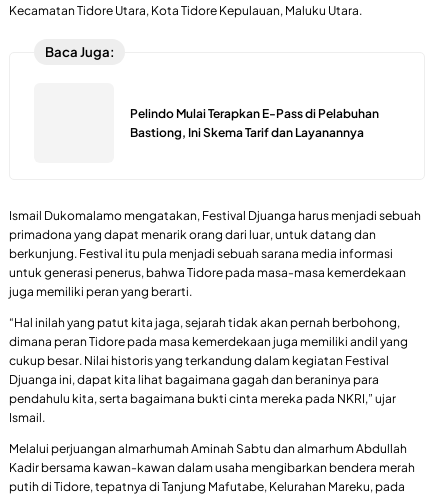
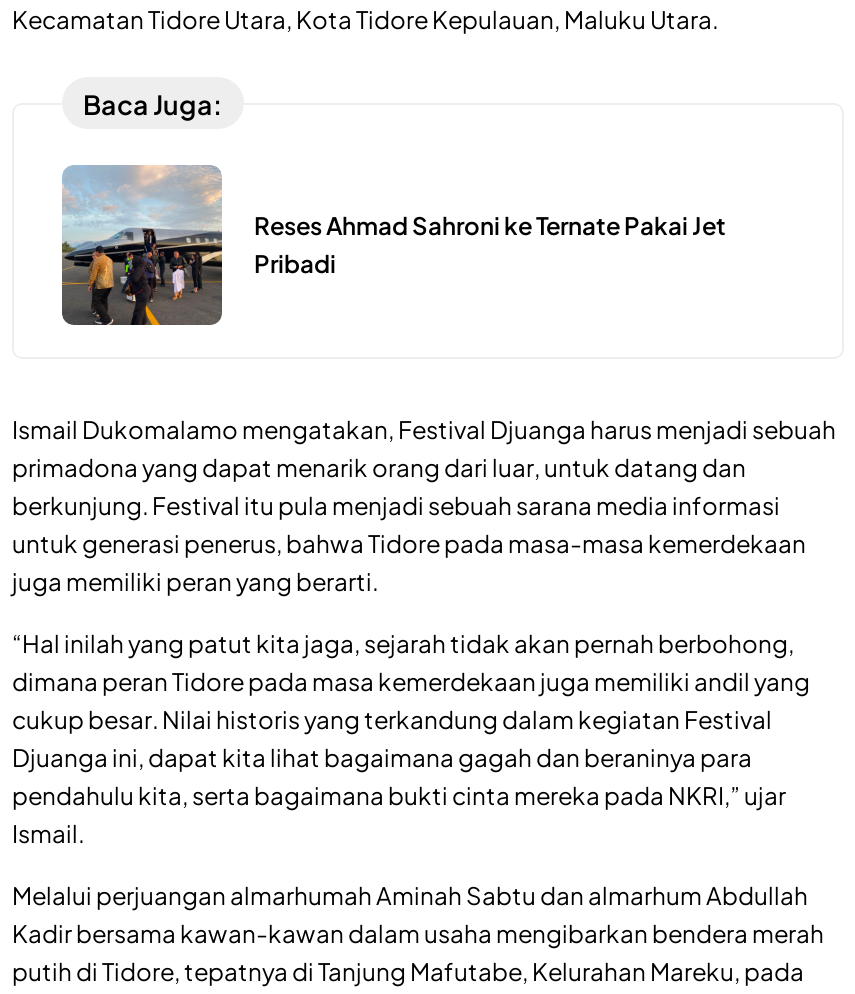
+ [image]

- Pelindo Mulai Terapkan E-Pass di Pelabuhan
- Bastiong, Ini Skema Tarif dan Layanannya
+ Reses Ahmad Sahroni ke Ternate Pakai Jet
+ Pribadi
